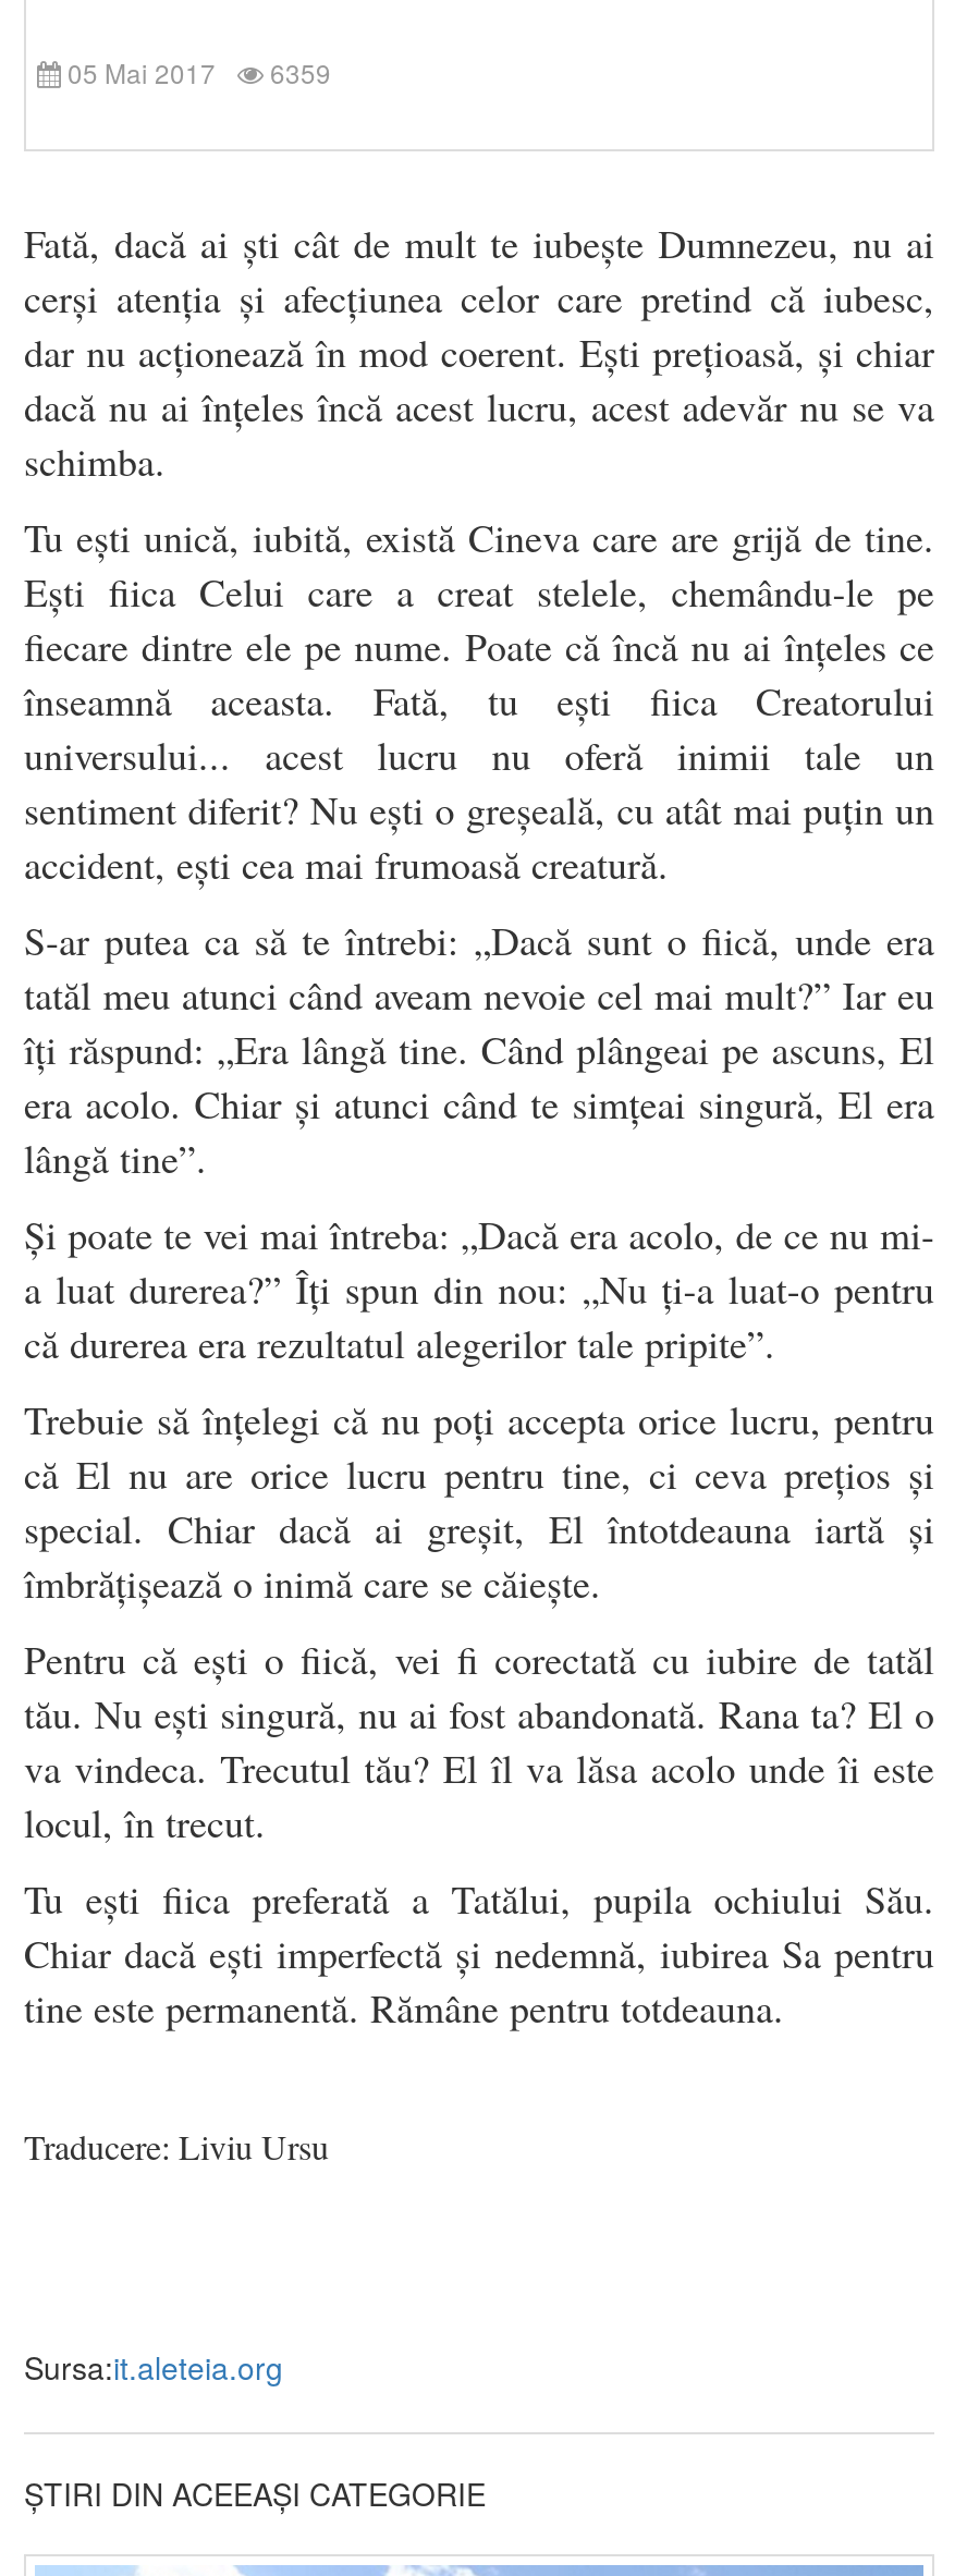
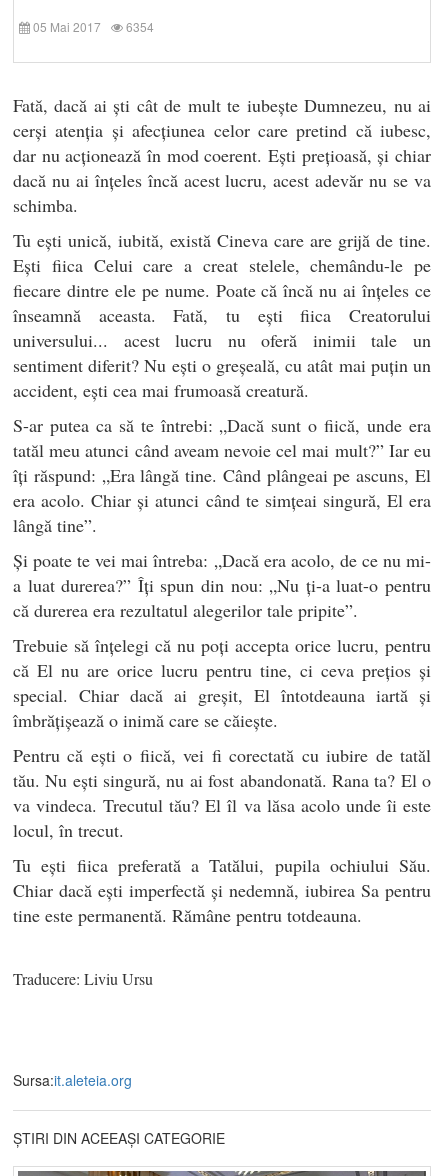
- 05 Mai 2017 6359
+ 05 Mai 2017 6354
